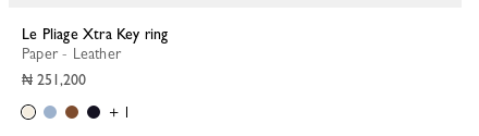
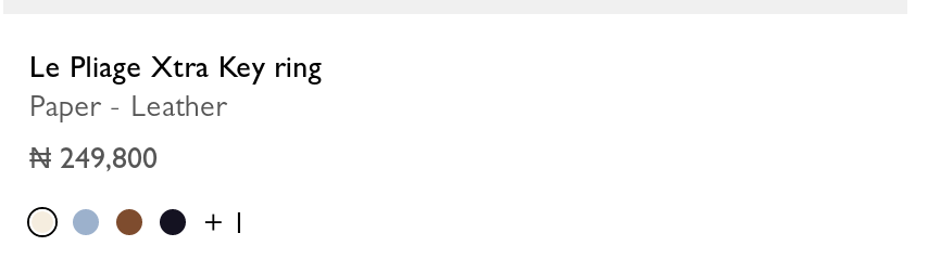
- ₦ 251,200
+ ₦ 249,800
